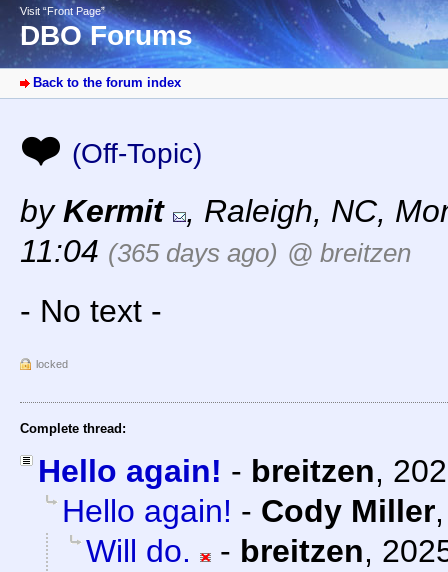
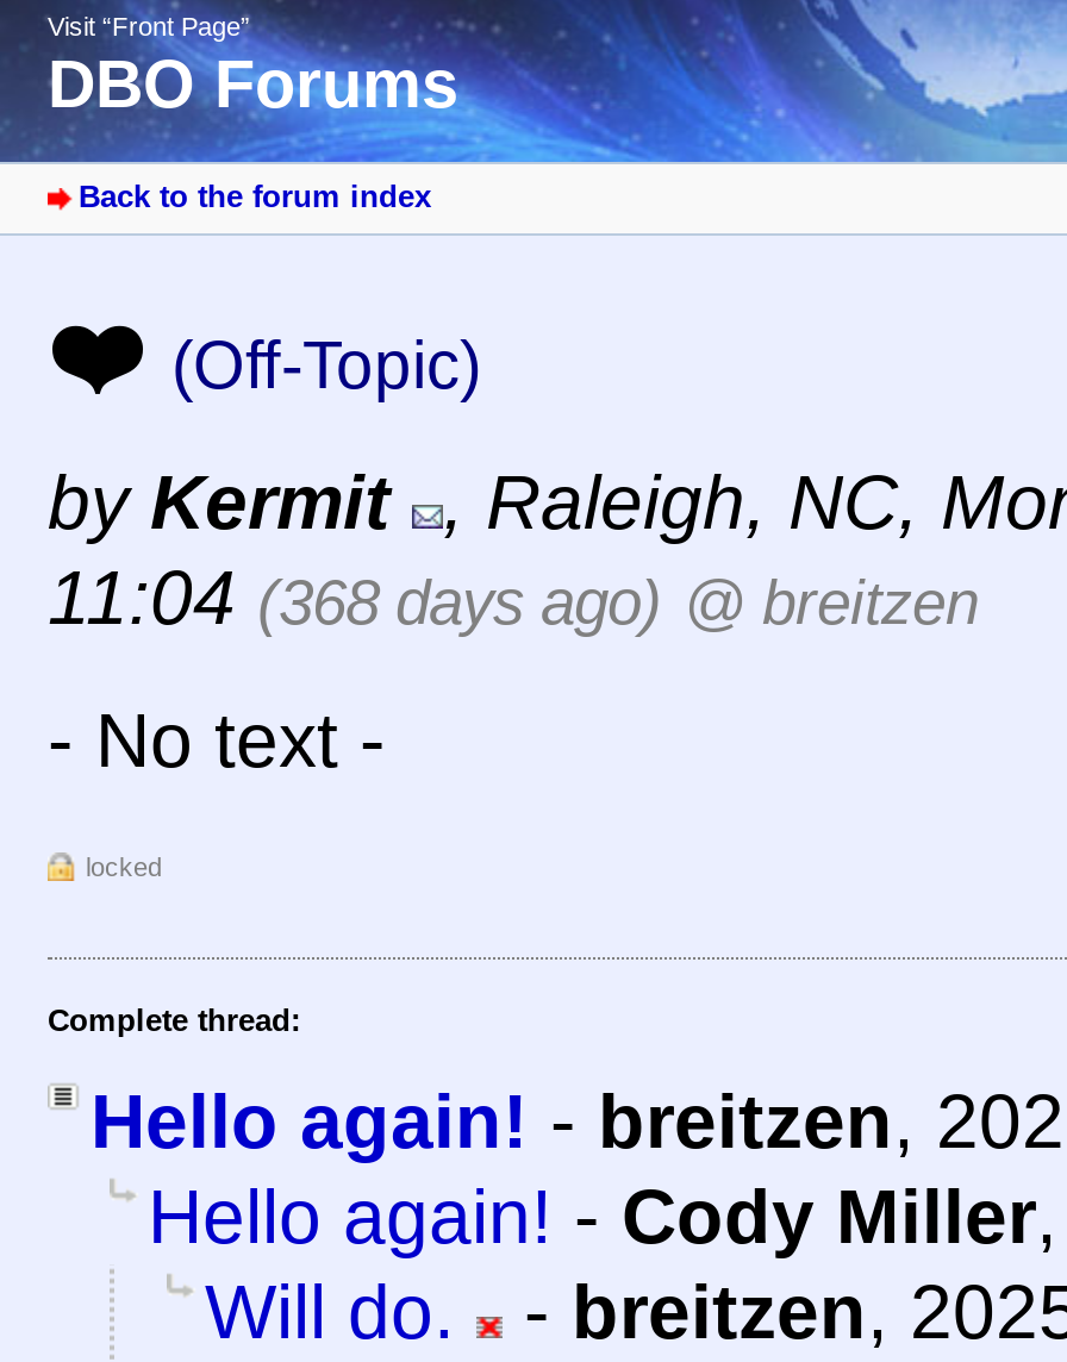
- 11:04 (365 days ago) @ breitzen
+ 11:04 (368 days ago) @ breitzen
